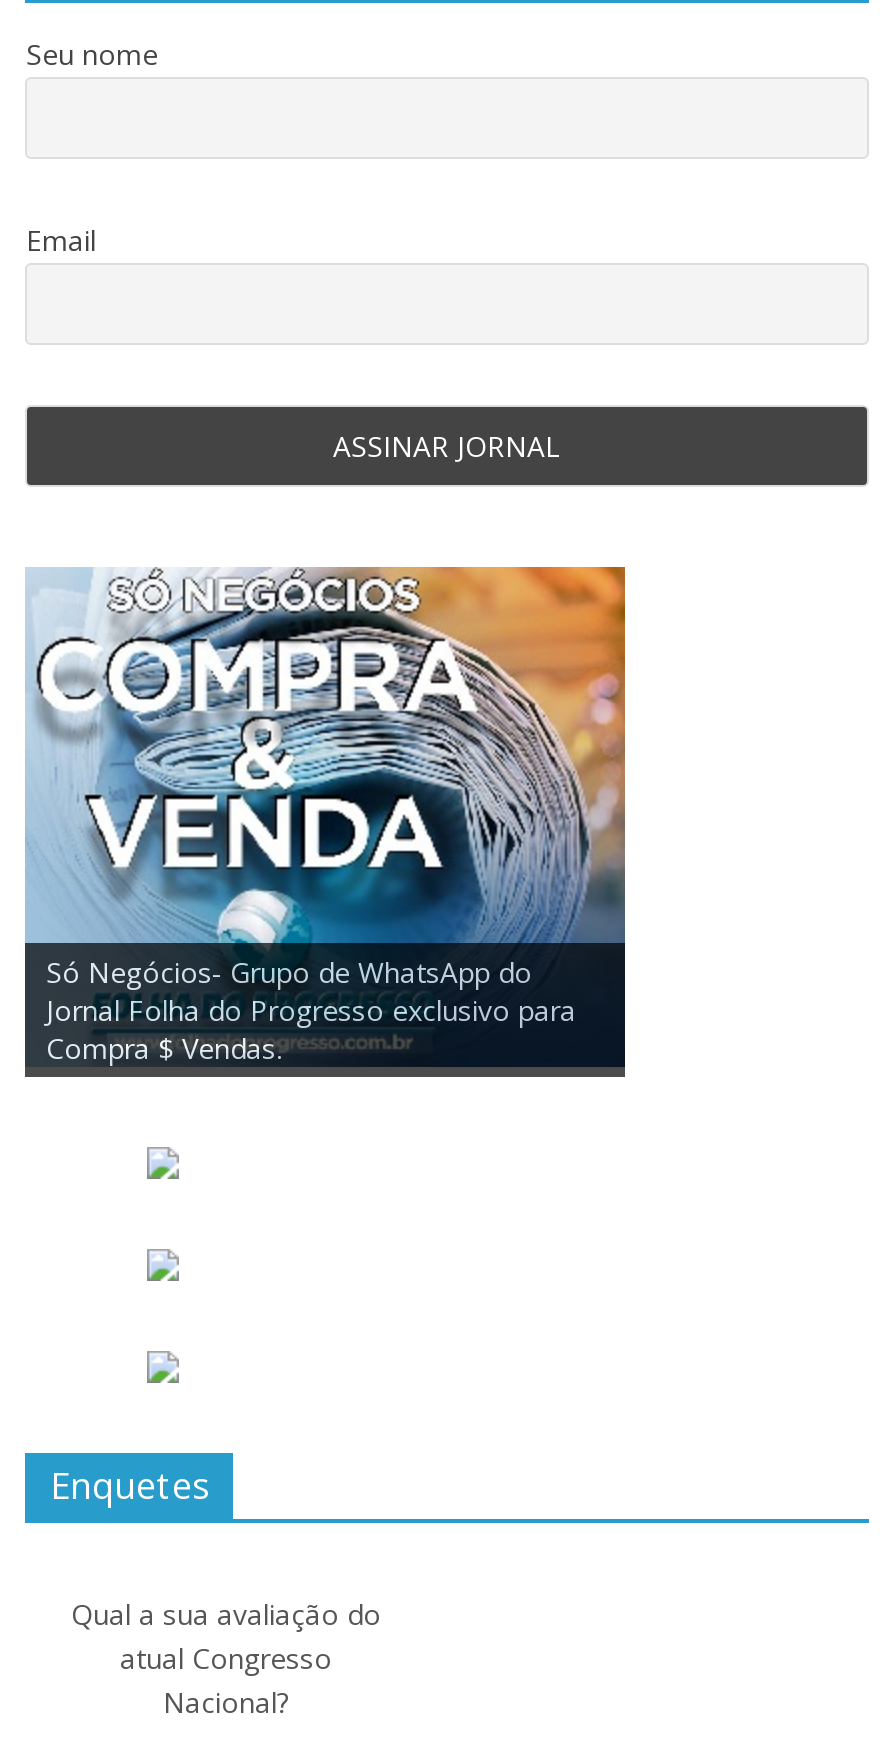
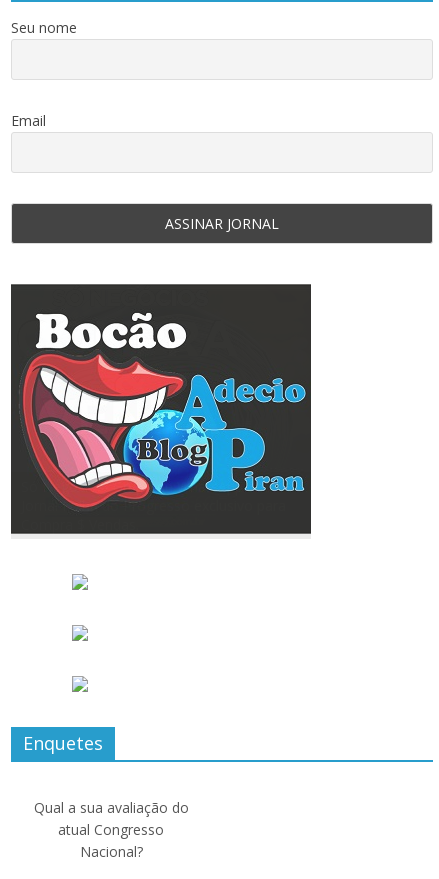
- [image]
+ [image]
